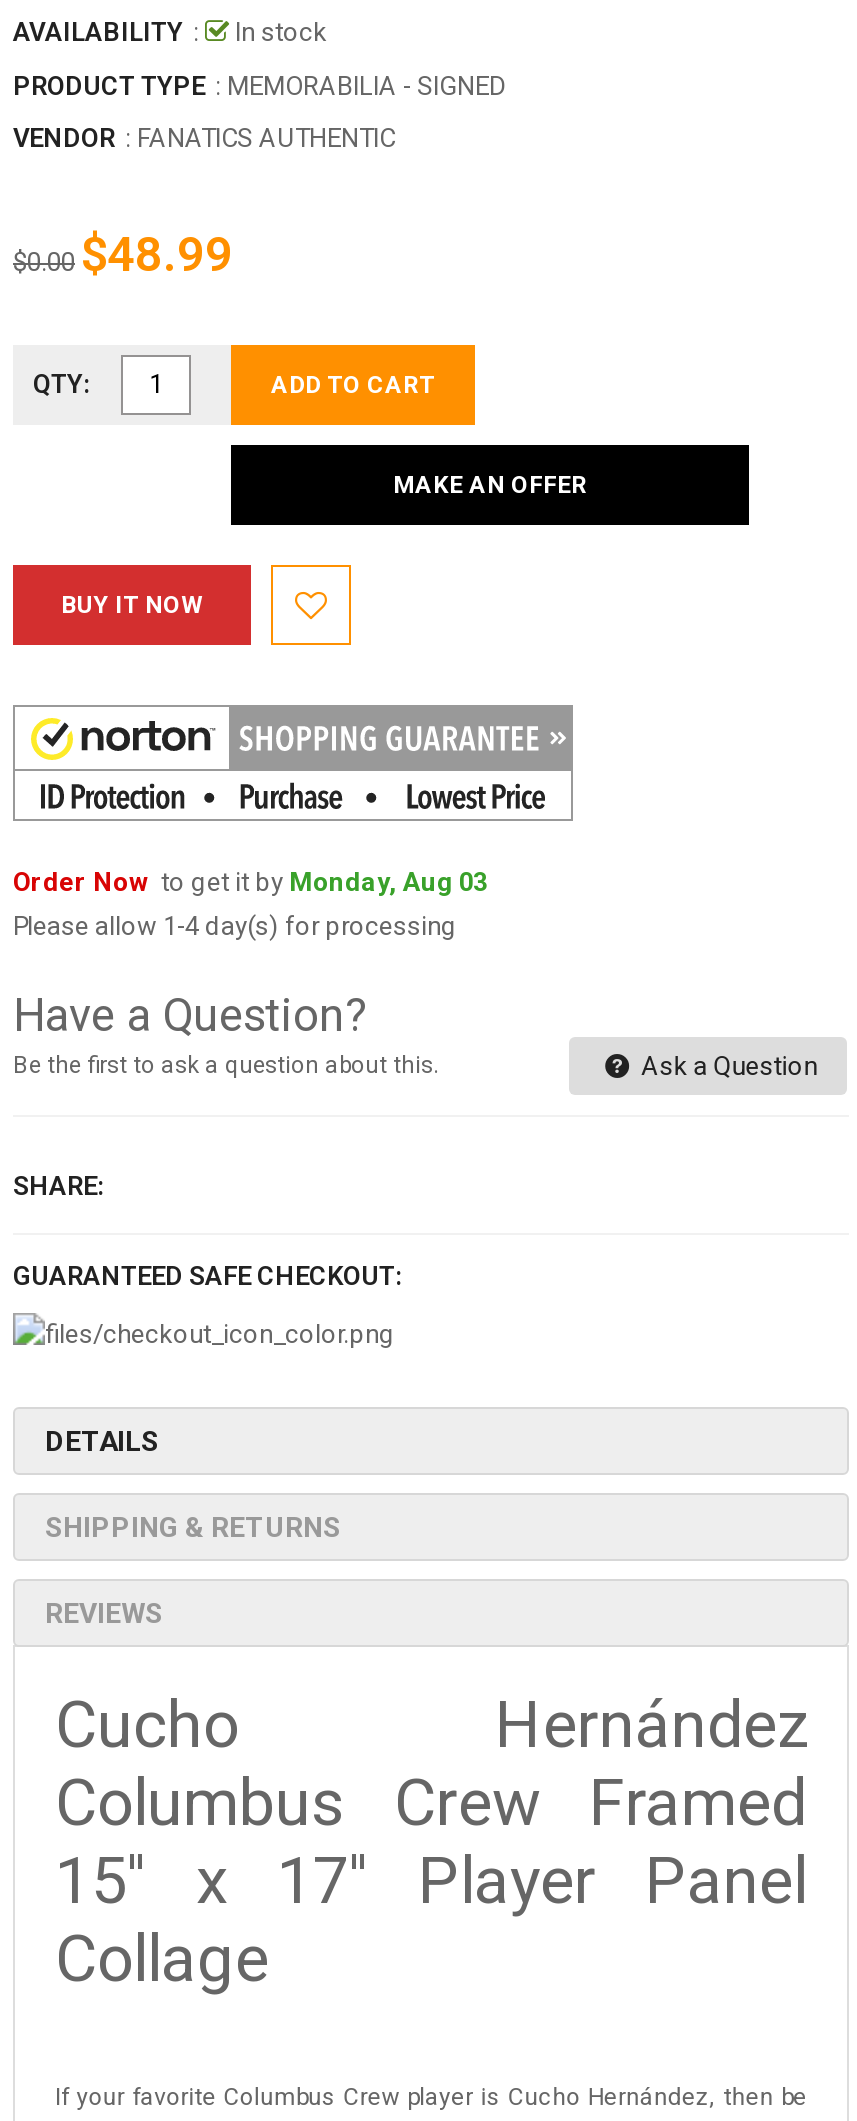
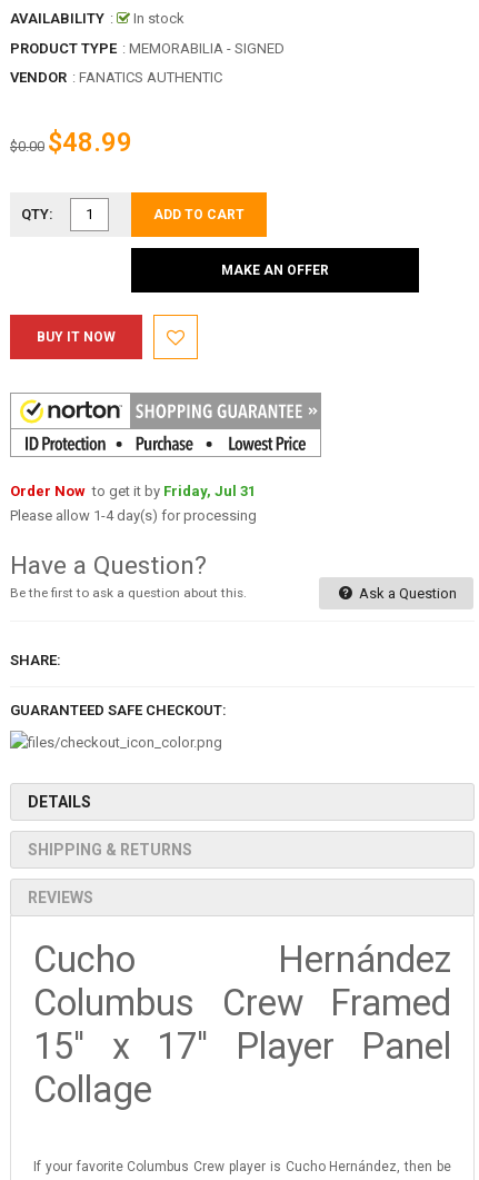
- Order Now to get it by Monday, Aug 03
+ Order Now to get it by Friday, Jul 31
